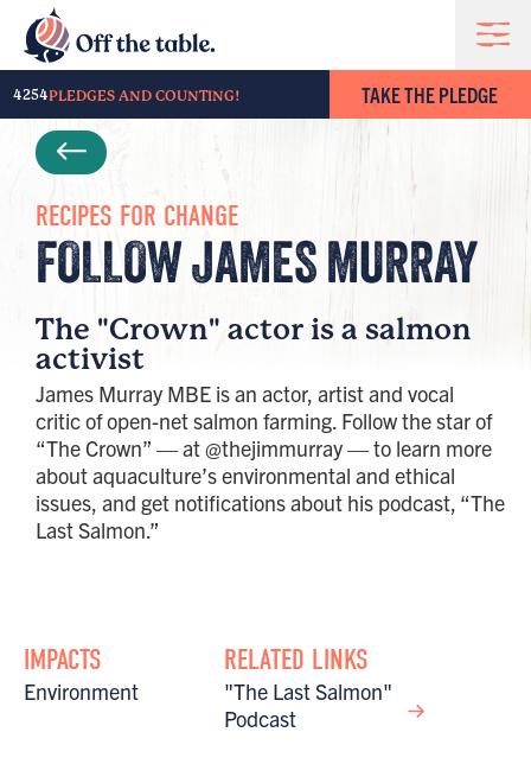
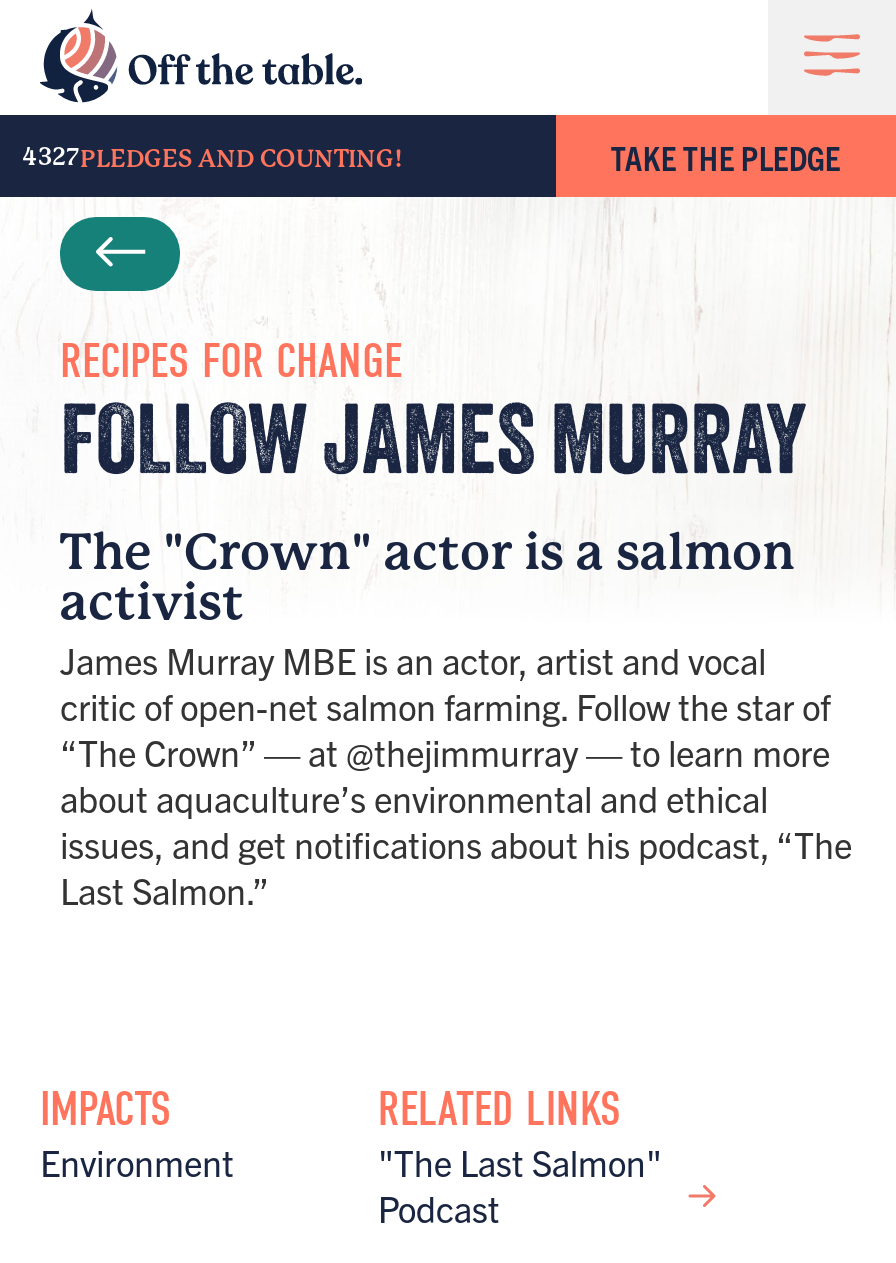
- 4254PLEDGES AND COUNTING!
+ 4327PLEDGES AND COUNTING!
